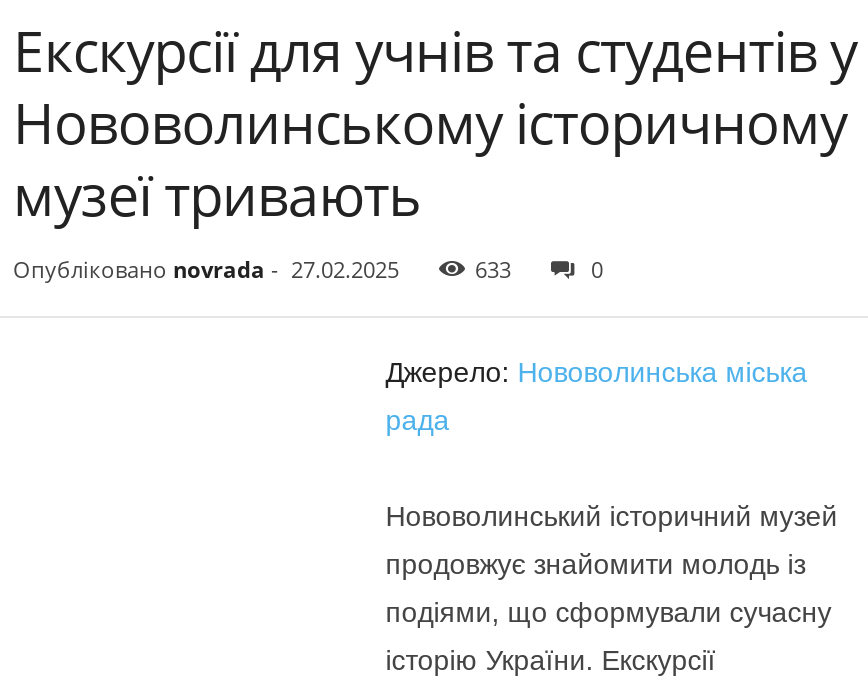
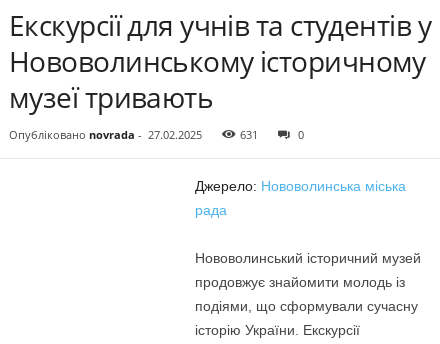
- 633
+ 631
